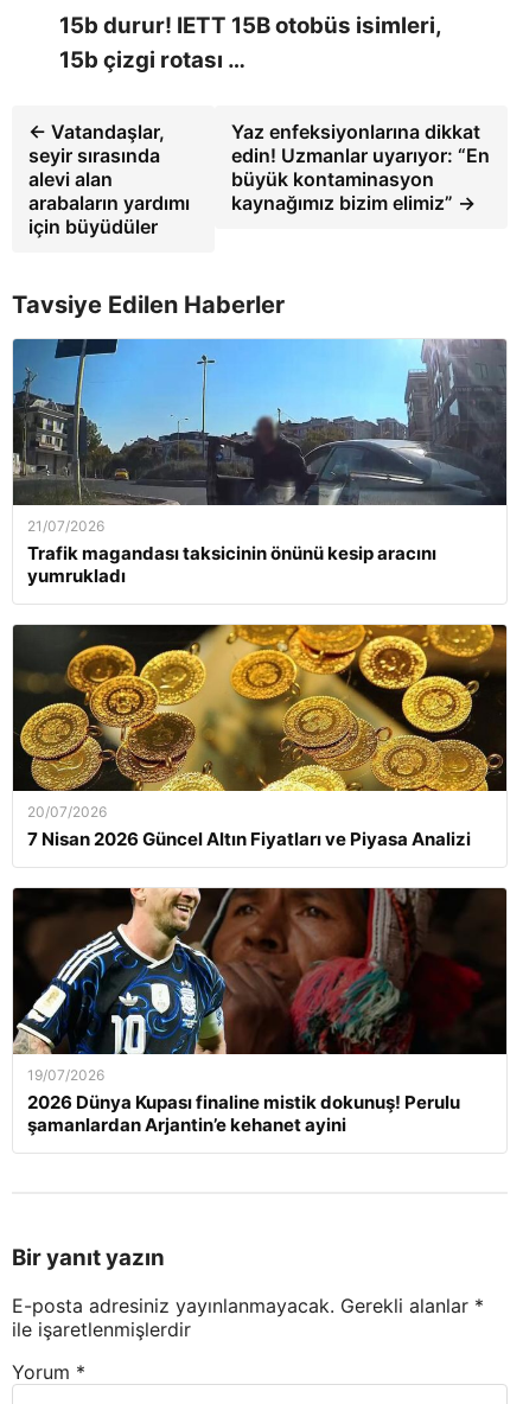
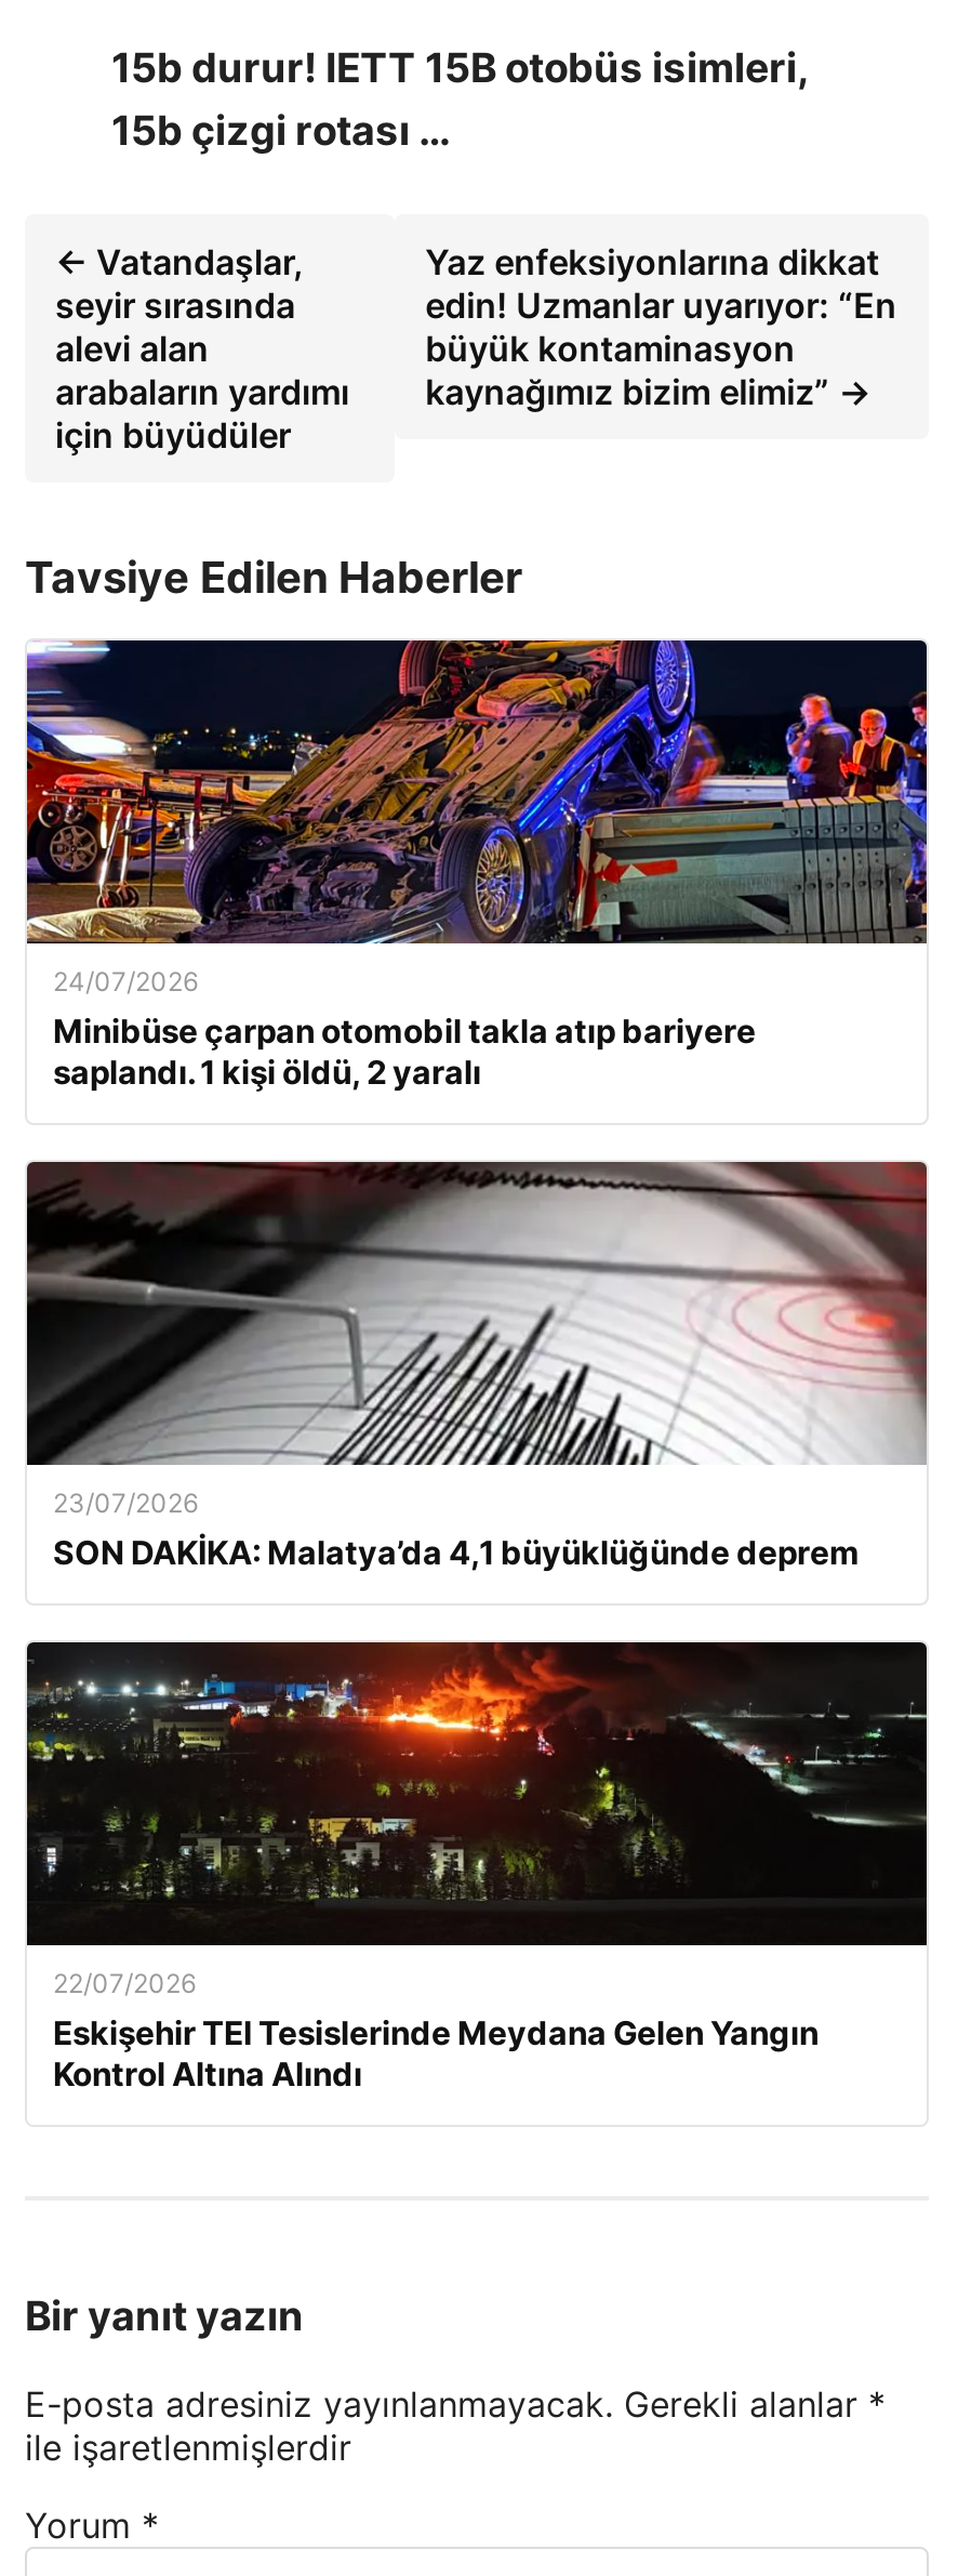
- [image]
- 21/07/2026
- Trafik magandası taksicinin önünü kesip aracını
- yumrukladı
+ [image]
+ 24/07/2026
+ Minibüse çarpan otomobil takla atıp bariyere
+ saplandı. 1 kişi öldü, 2 yaralı

- [image]
- 20/07/2026
- 7 Nisan 2026 Güncel Altın Fiyatları ve Piyasa Analizi
+ [image]
+ 23/07/2026
+ SON DAKİKA: Malatya’da 4,1 büyüklüğünde deprem

- [image]
- 19/07/2026
- 2026 Dünya Kupası finaline mistik dokunuş! Perulu
- şamanlardan Arjantin’e kehanet ayini
+ [image]
+ 22/07/2026
+ Eskişehir TEI Tesislerinde Meydana Gelen Yangın
+ Kontrol Altına Alındı
